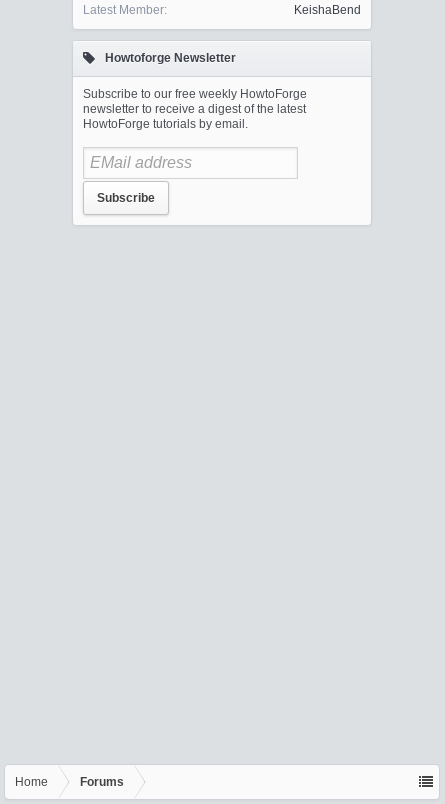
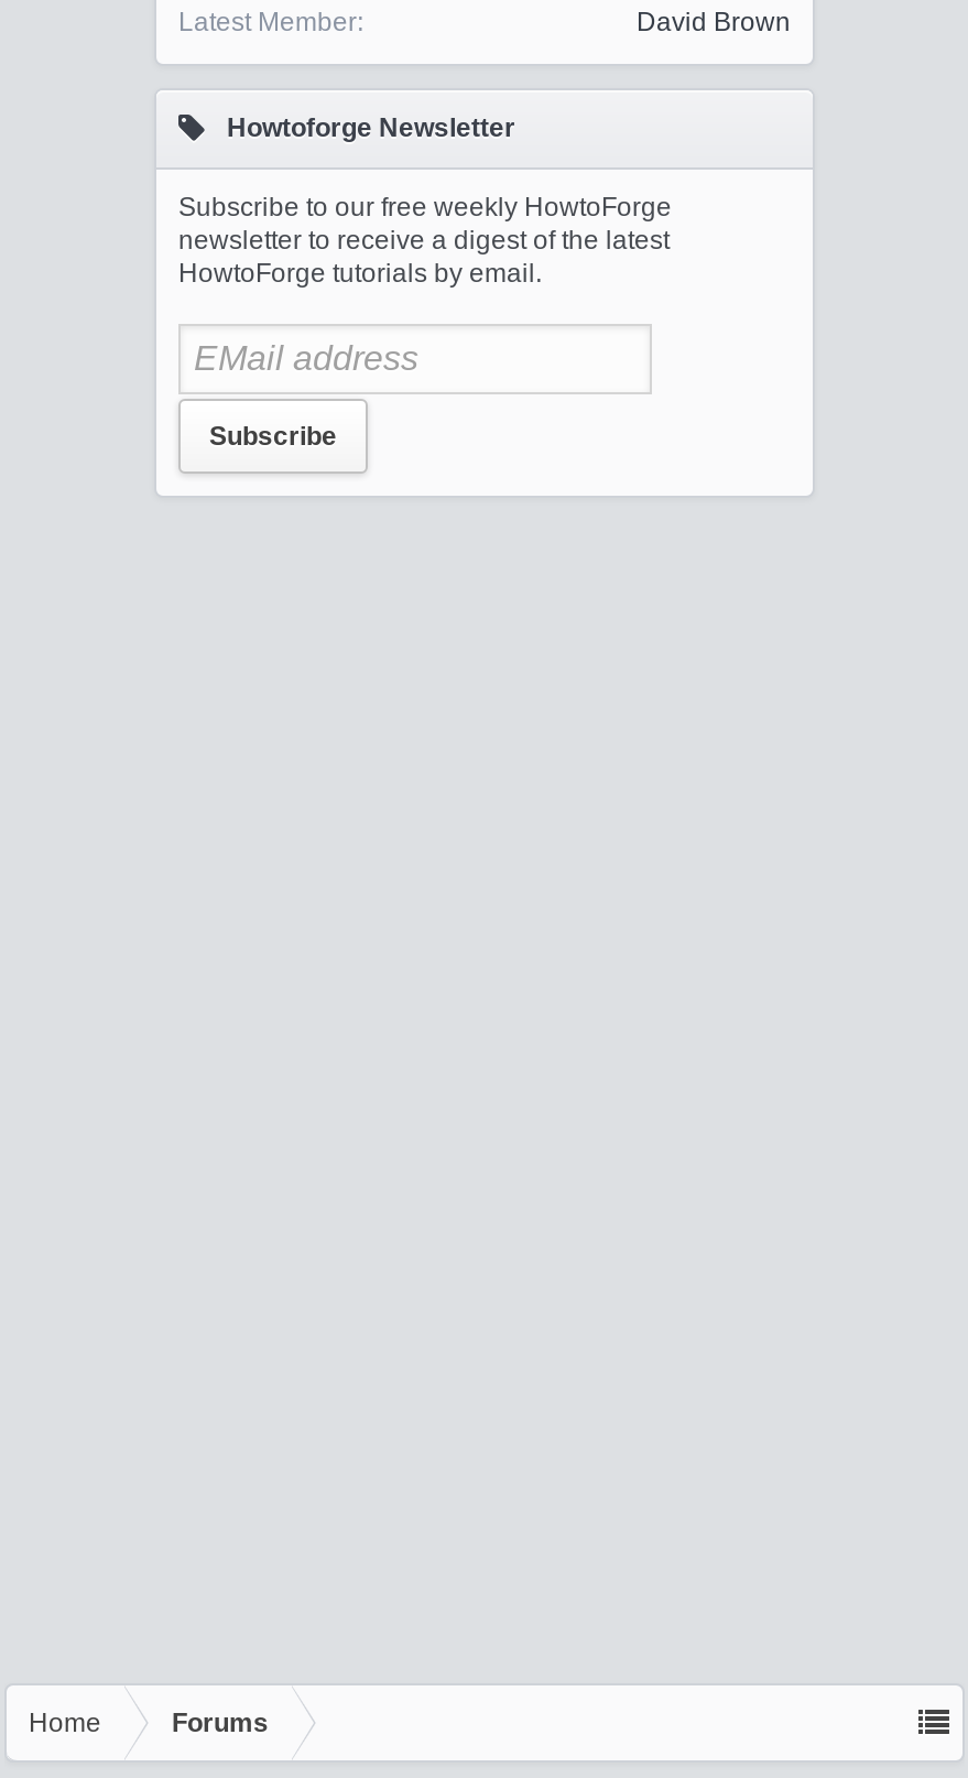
- KeishaBend
+ David Brown
